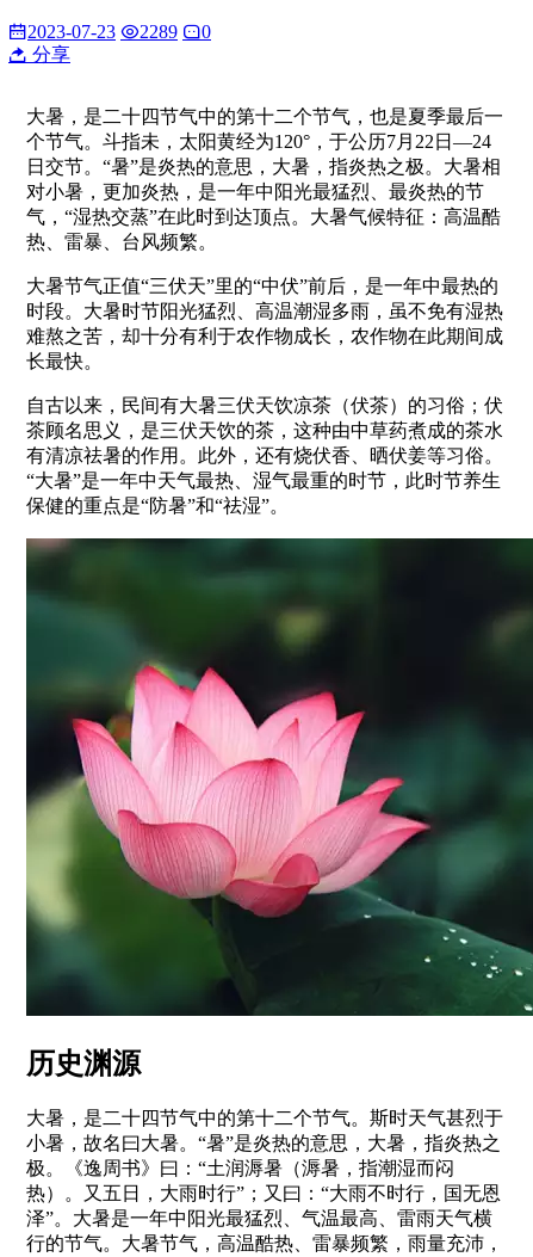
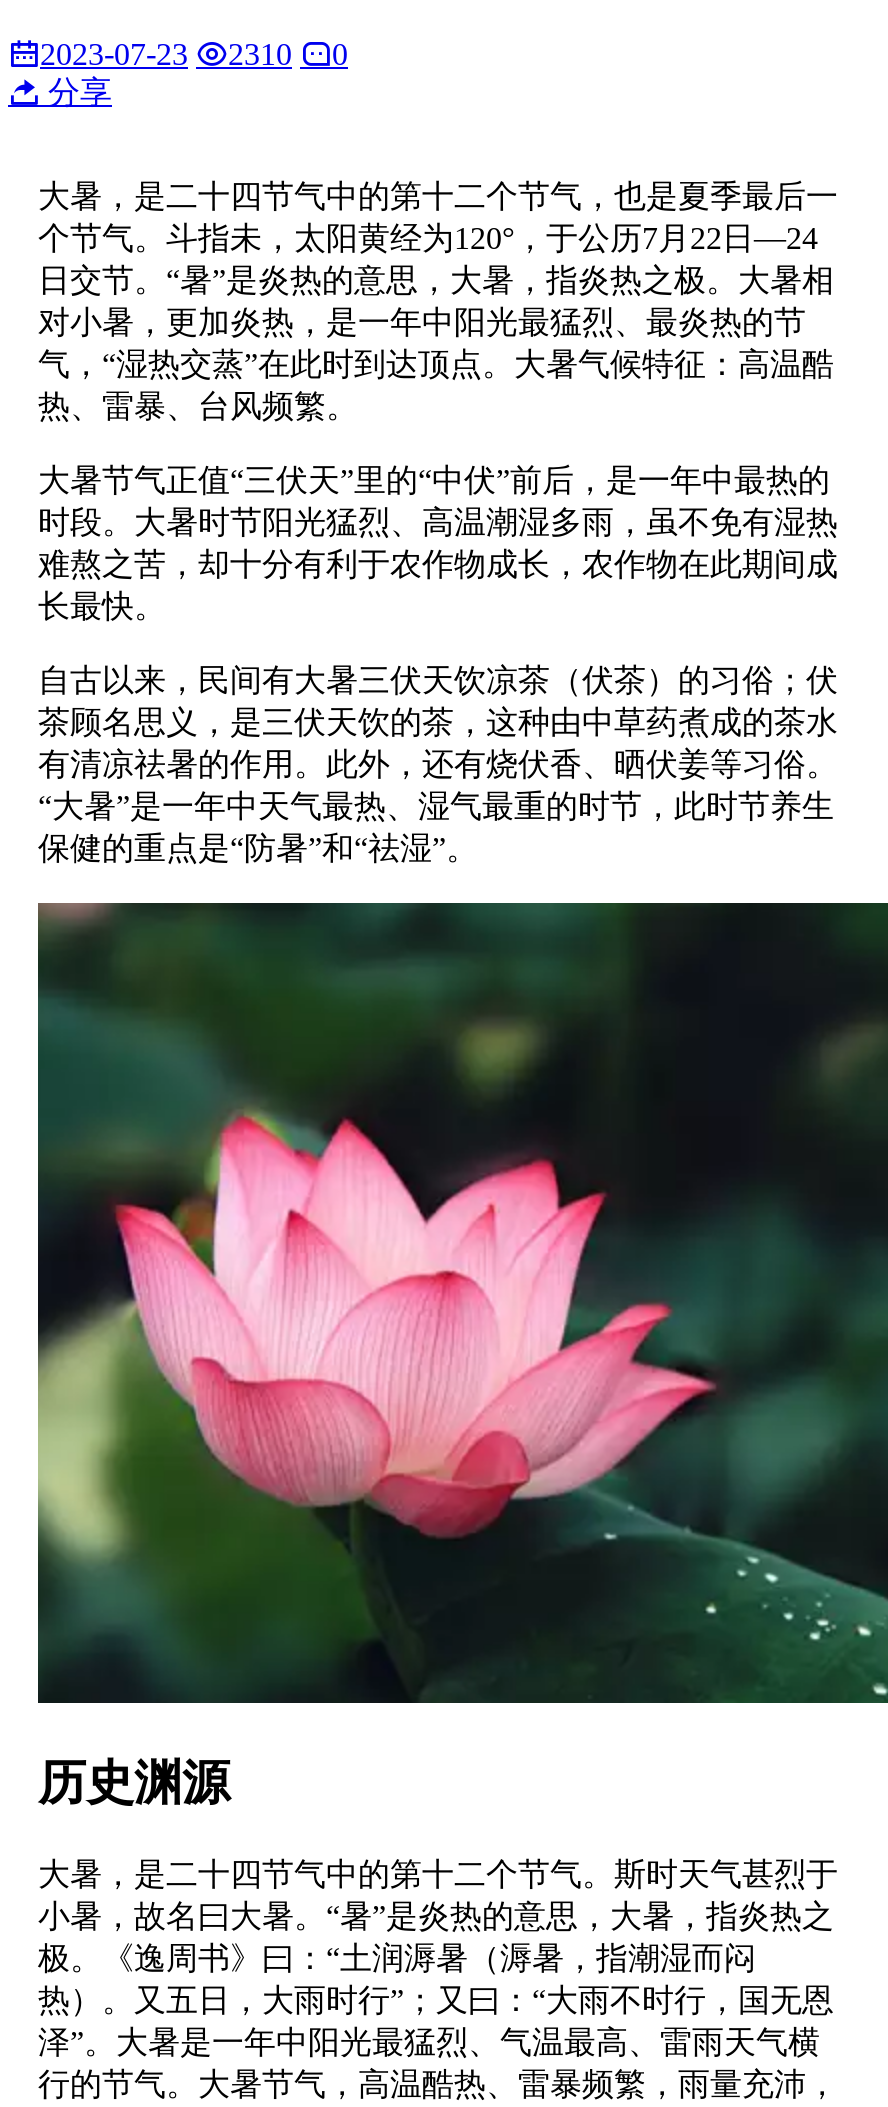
- 2289
+ 2310
